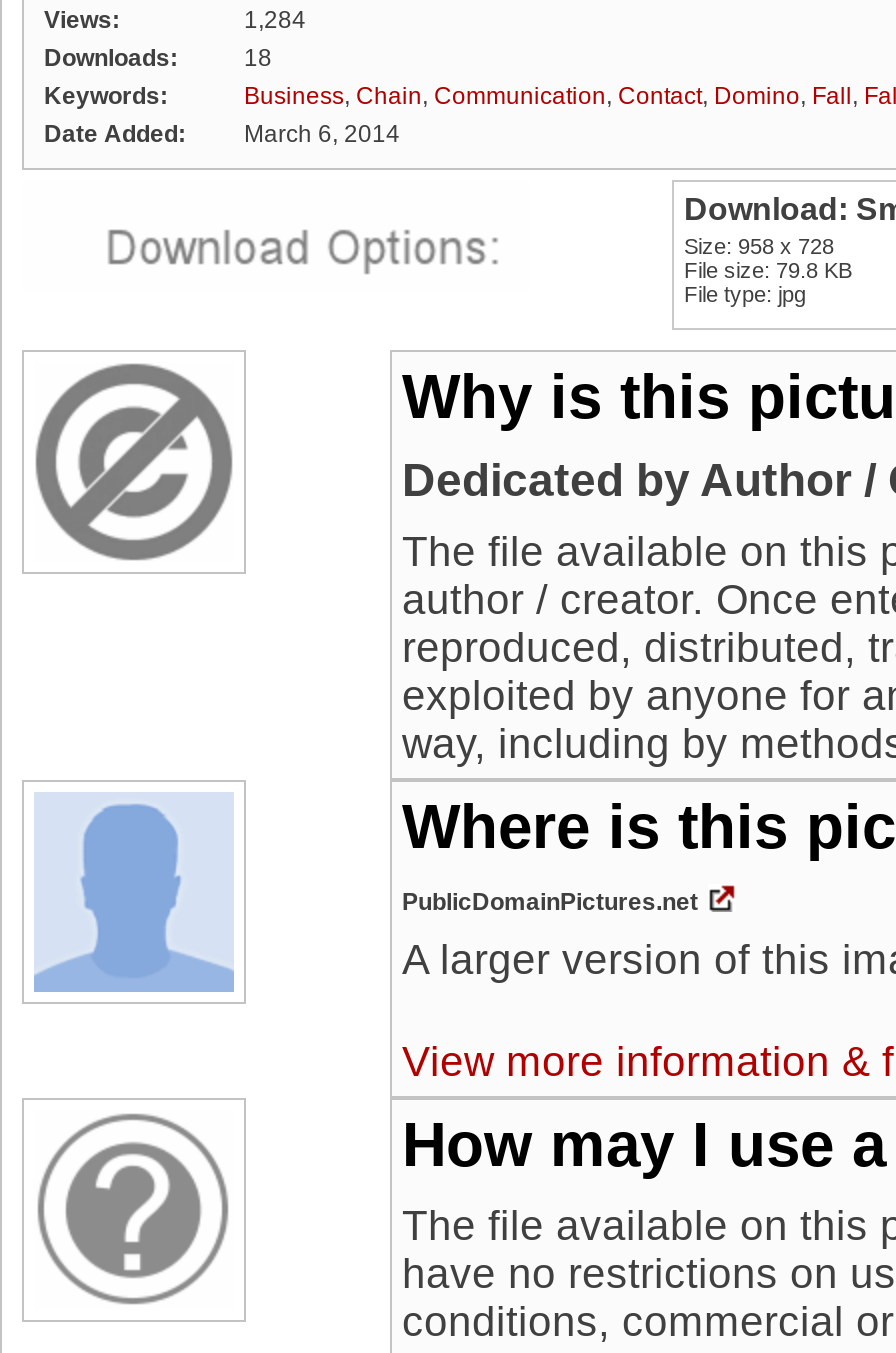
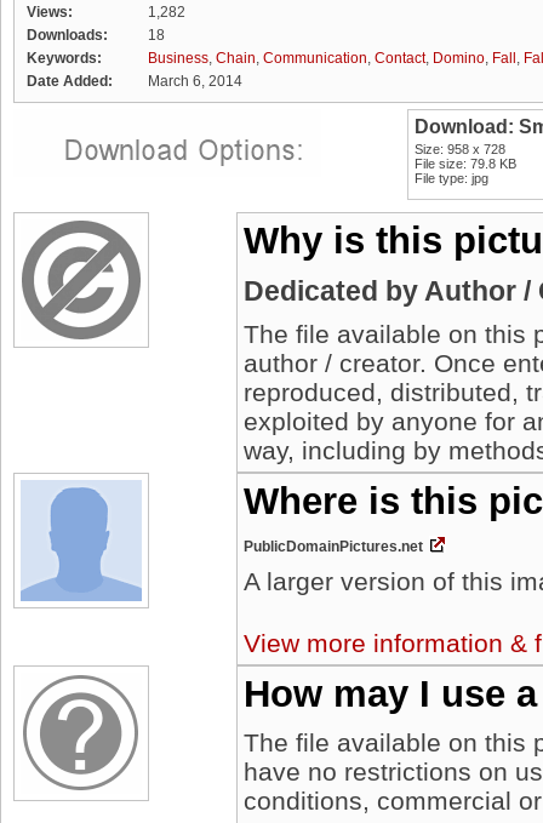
- 1,284
+ 1,282
